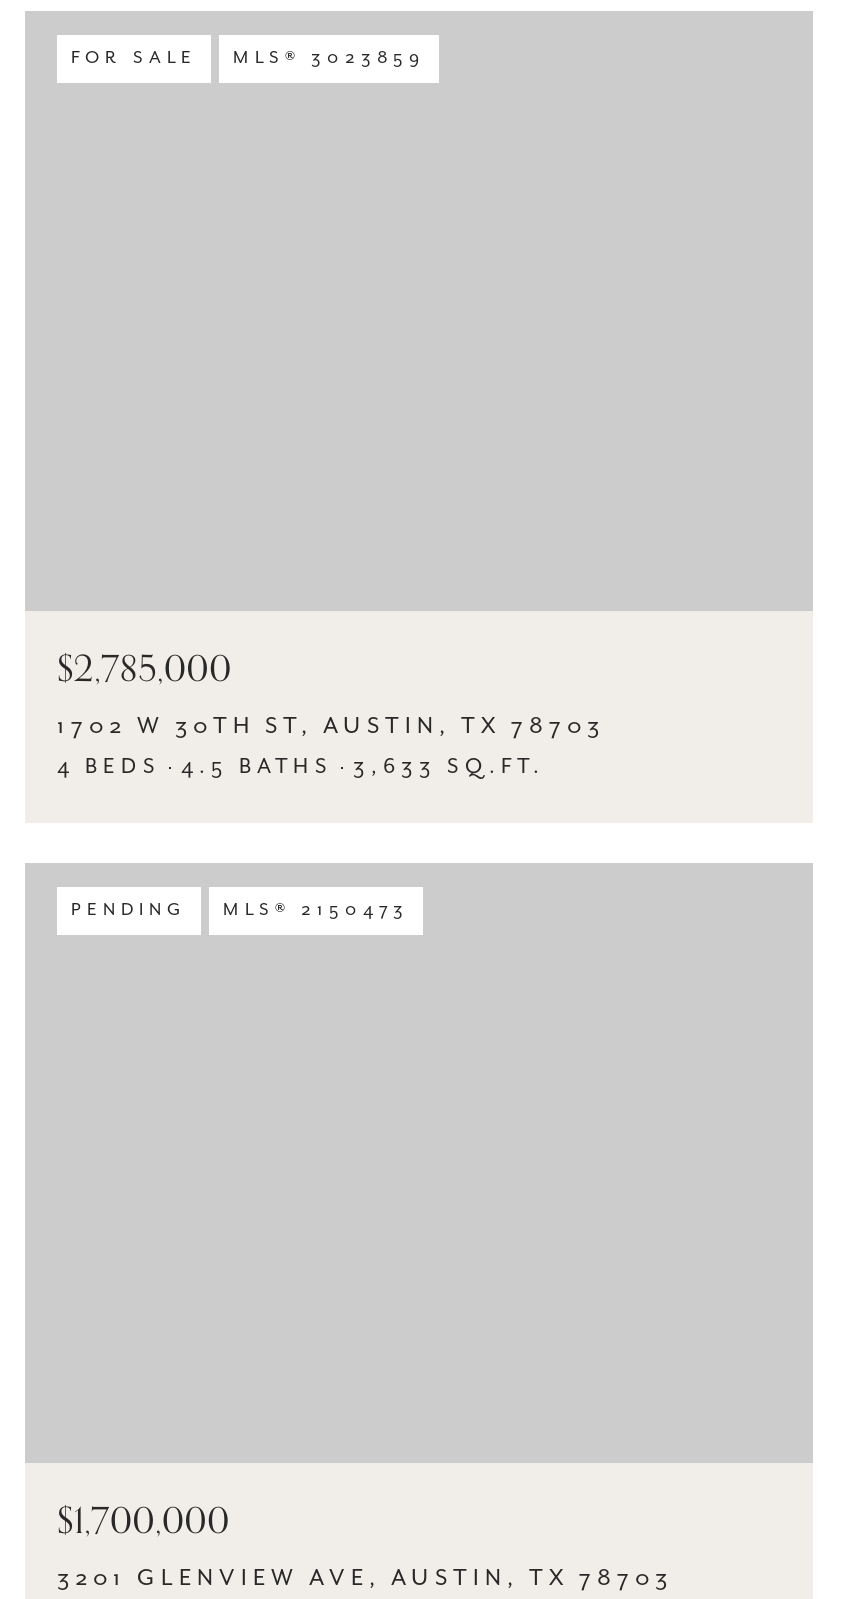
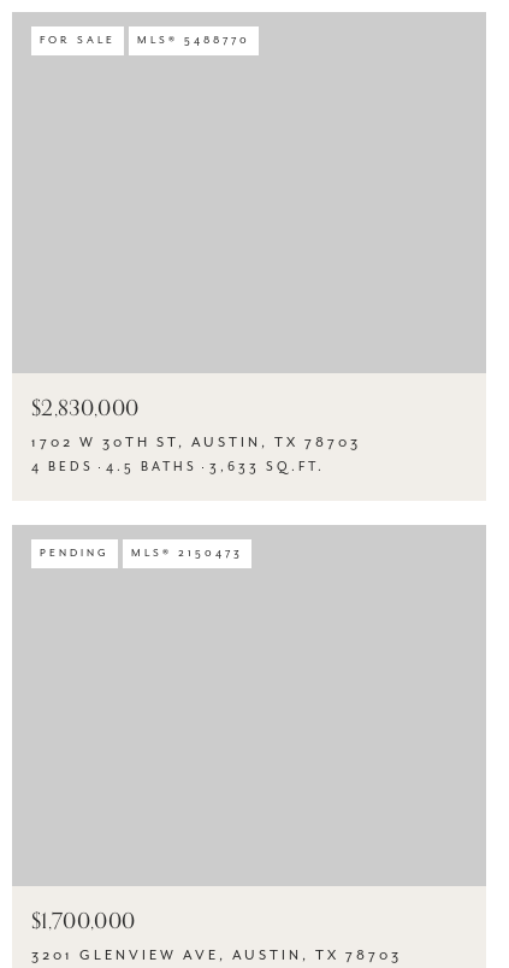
- FOR SALE MLS® 3023859
+ FOR SALE MLS® 5488770

- $2,785,000
+ $2,830,000
